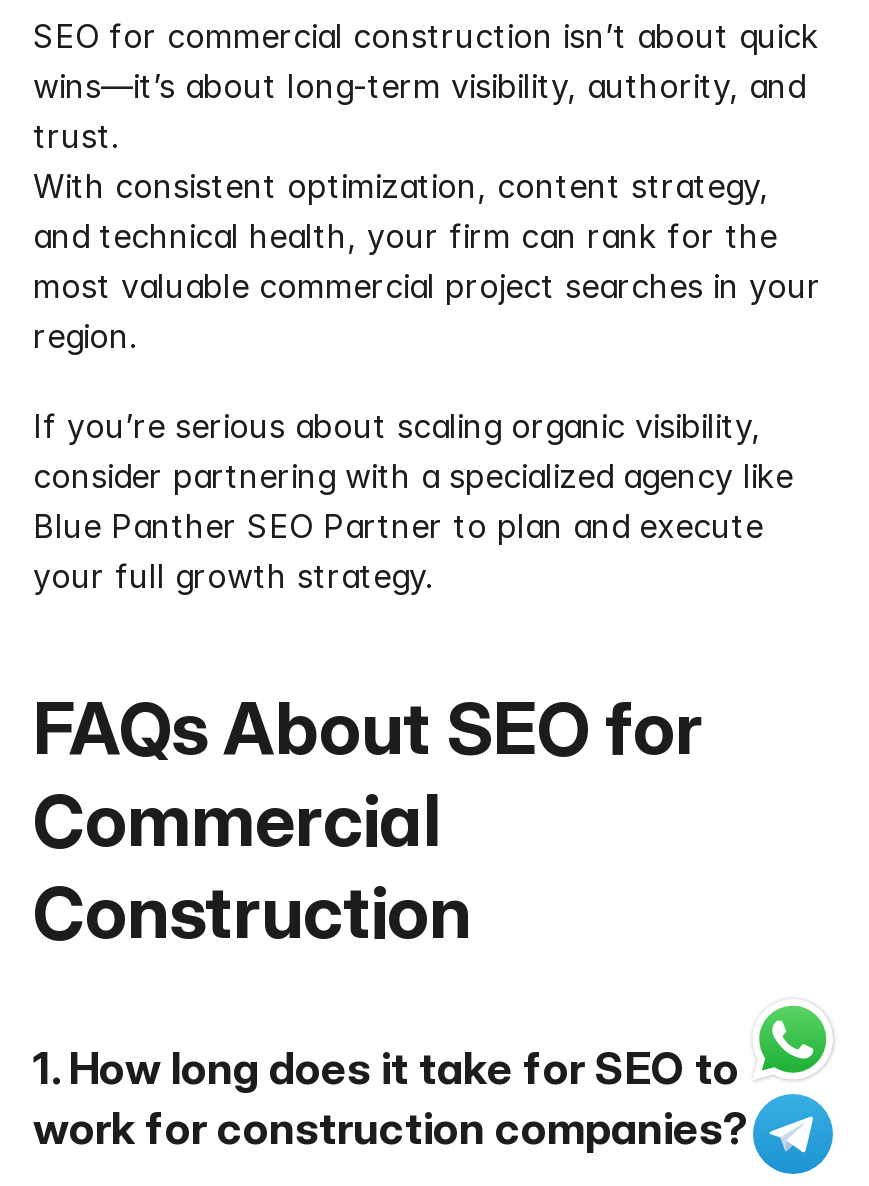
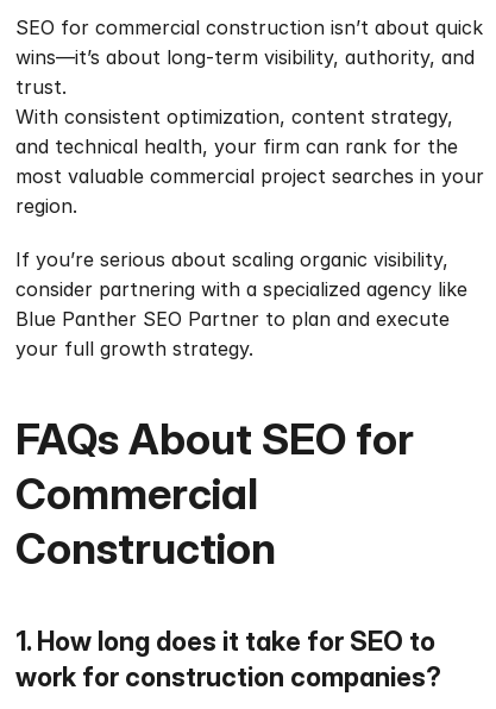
- [image]

- [image]
